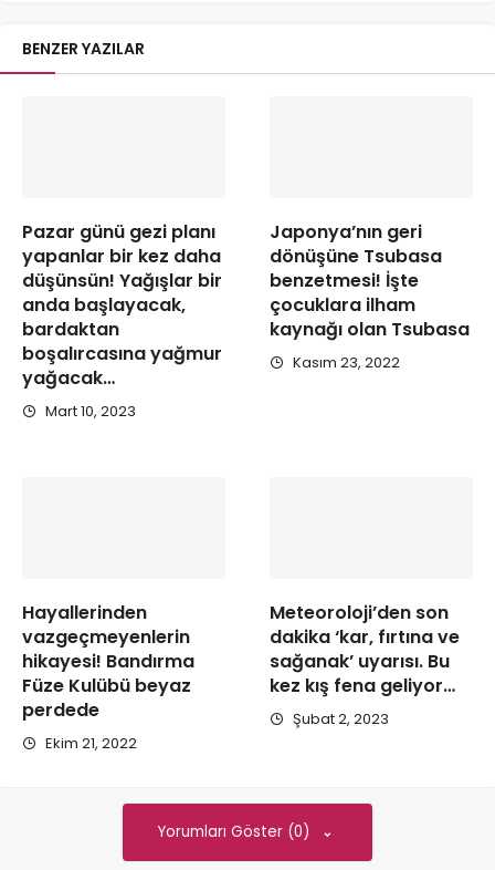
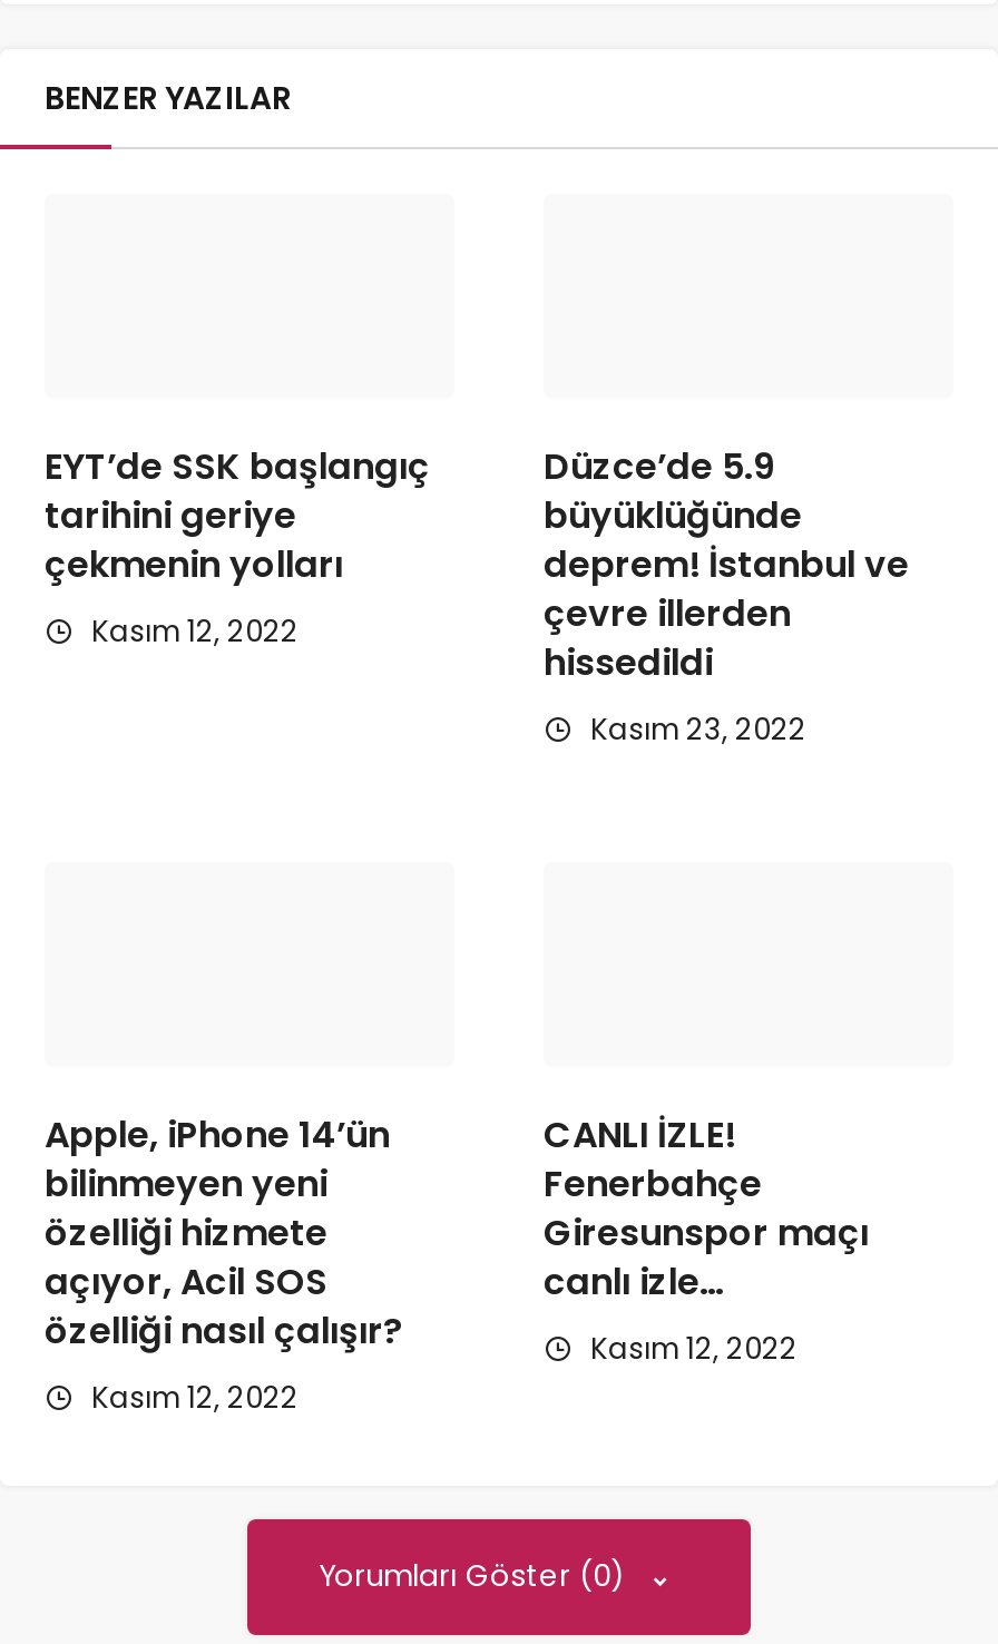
- Pazar günü gezi planı
- yapanlar bir kez daha
- düşünsün! Yağışlar bir
- anda başlayacak,
- bardaktan
- boşalırcasına yağmur
- yağacak…
- Mart 10, 2023
+ EYT’de SSK başlangıç
+ tarihini geriye
+ çekmenin yolları
+ Kasım 12, 2022

- Japonya’nın geri
- dönüşüne Tsubasa
- benzetmesi! İşte
- çocuklara ilham
- kaynağı olan Tsubasa
+ Düzce’de 5.9
+ büyüklüğünde
+ deprem! İstanbul ve
+ çevre illerden
+ hissedildi

- Hayallerinden
- vazgeçmeyenlerin
- hikayesi! Bandırma
- Füze Kulübü beyaz
- perdede
- Ekim 21, 2022
+ Apple, iPhone 14’ün
+ bilinmeyen yeni
+ özelliği hizmete
+ açıyor, Acil SOS
+ özelliği nasıl çalışır?
+ Kasım 12, 2022

- Meteoroloji’den son
- dakika ‘kar, fırtına ve
- sağanak’ uyarısı. Bu
- kez kış fena geliyor…
- Şubat 2, 2023
+ CANLI İZLE!
+ Fenerbahçe
+ Giresunspor maçı
+ canlı izle…
+ Kasım 12, 2022
